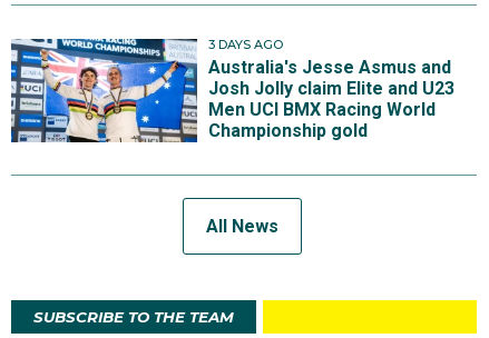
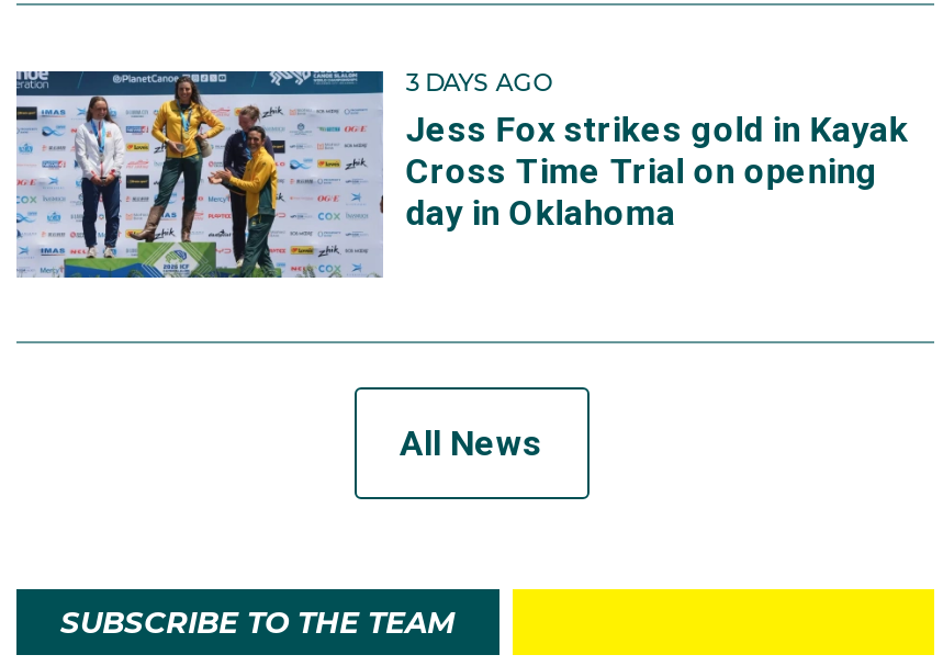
- [image]
- Australia's Jesse Asmus and
- Josh Jolly claim Elite and U23
- Men UCI BMX Racing World
- Championship gold
+ [image]
+ Jess Fox strikes gold in Kayak
+ Cross Time Trial on opening
+ day in Oklahoma
